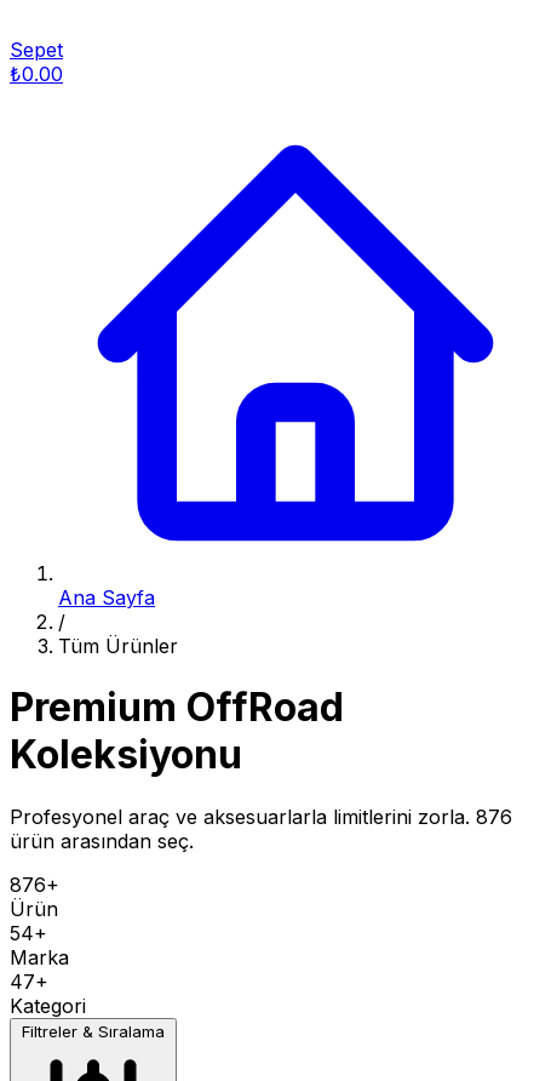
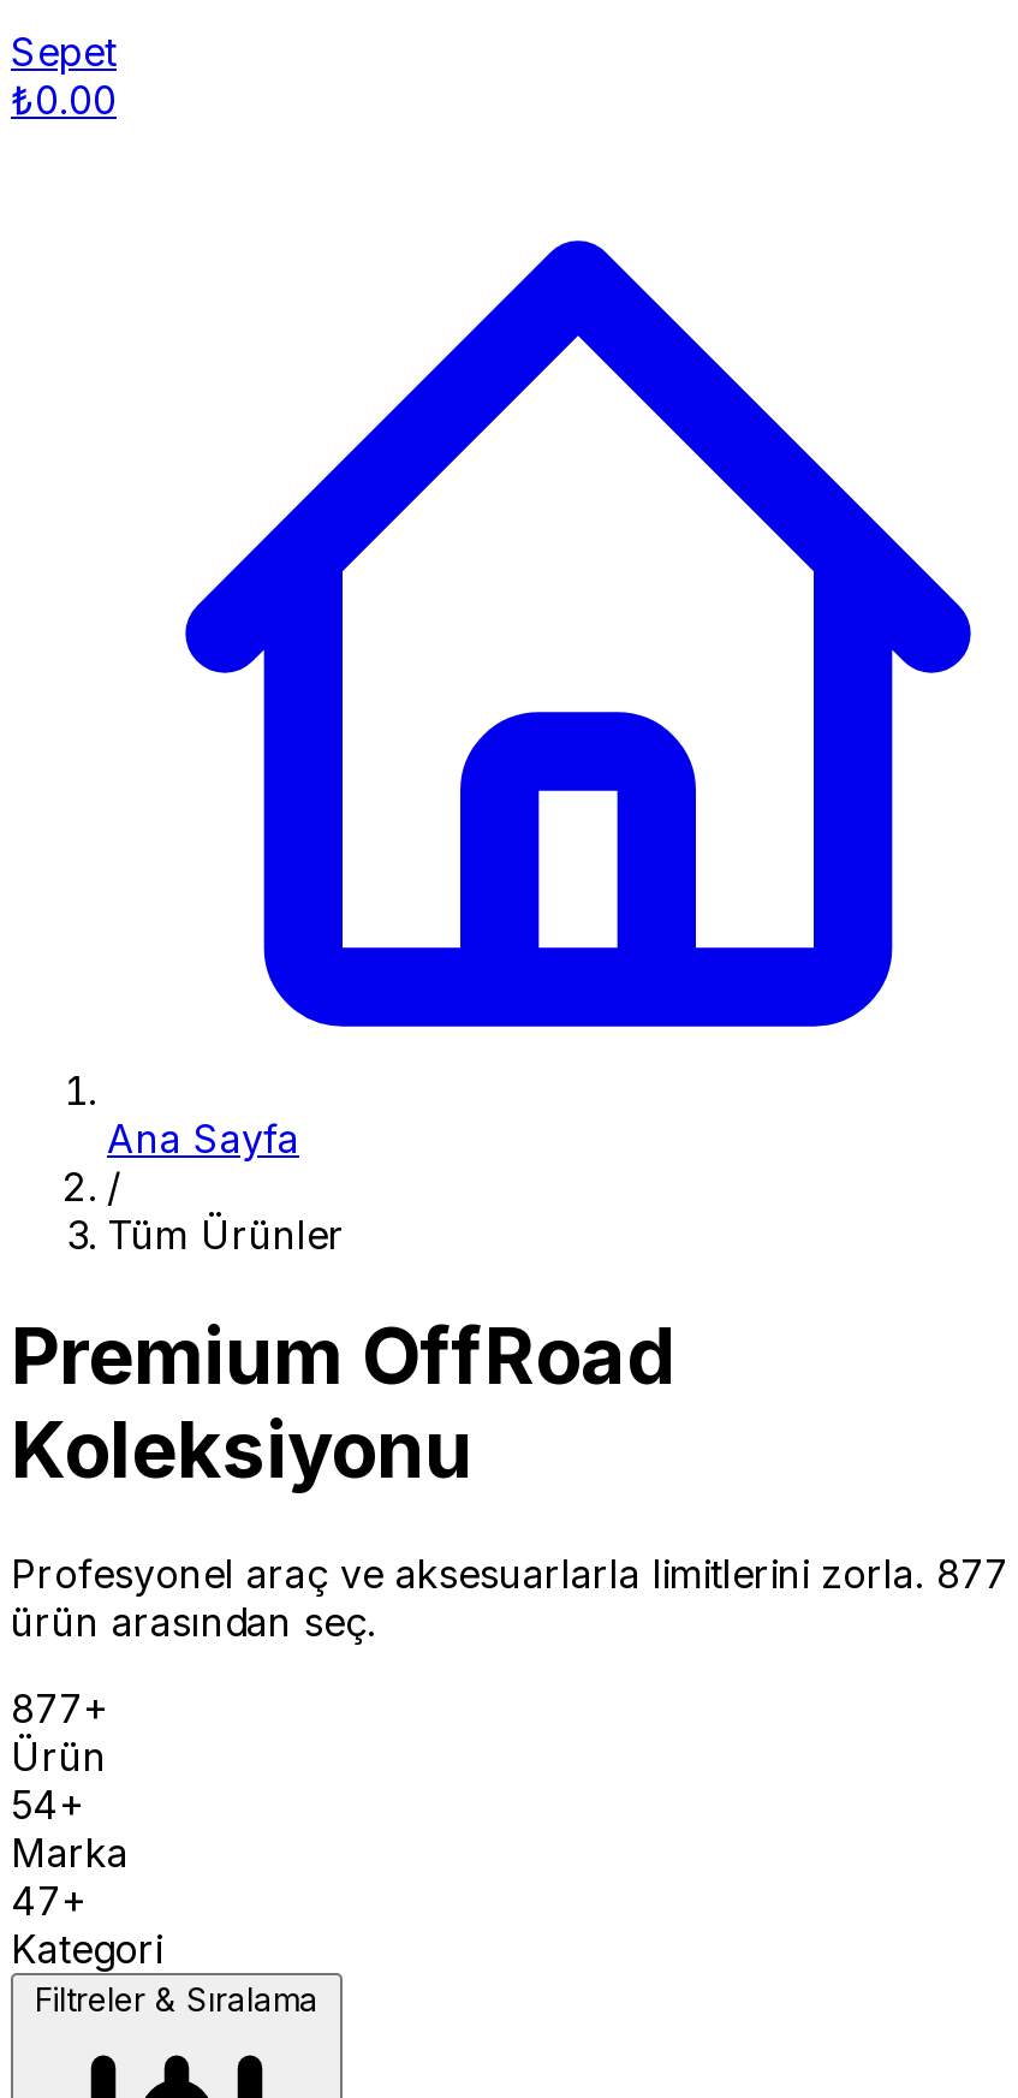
- Profesyonel araç ve aksesuarlarla limitlerini zorla. 876
+ Profesyonel araç ve aksesuarlarla limitlerini zorla. 877

- 876+
+ 877+
